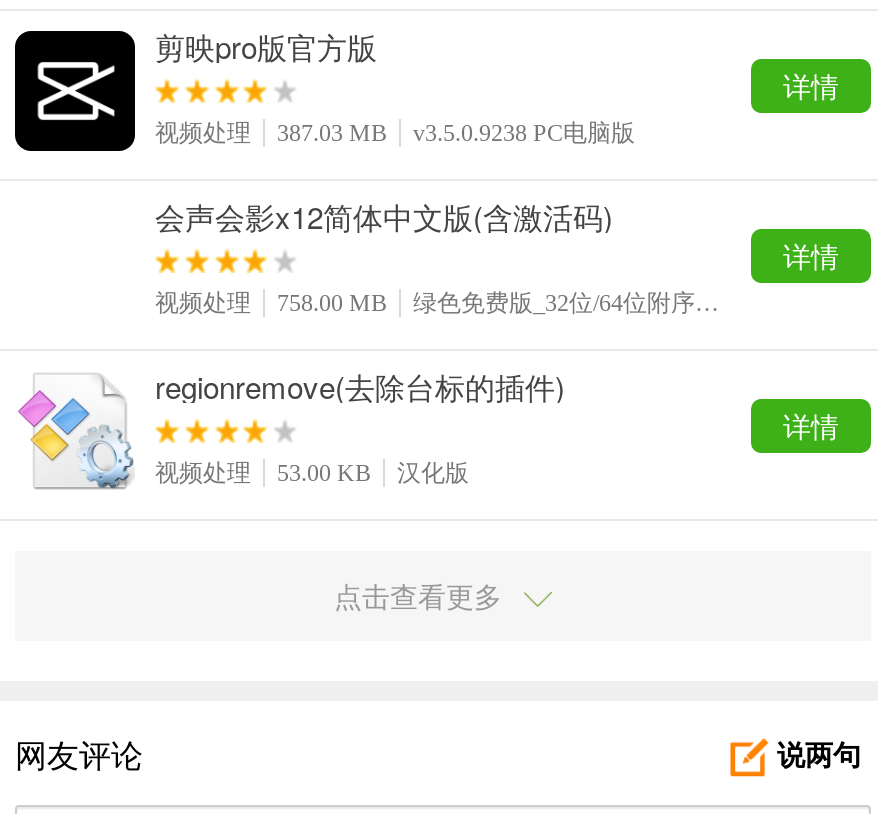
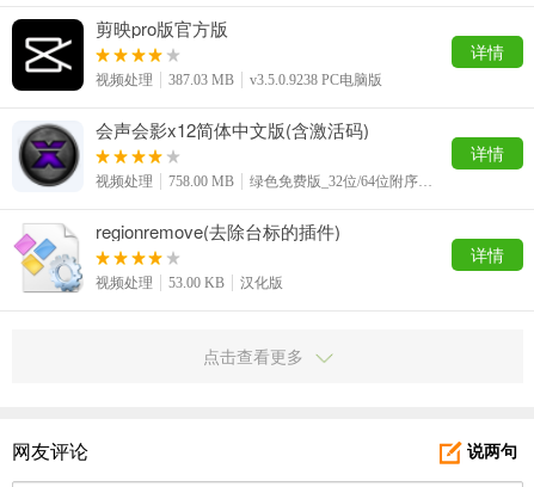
+ [image]
